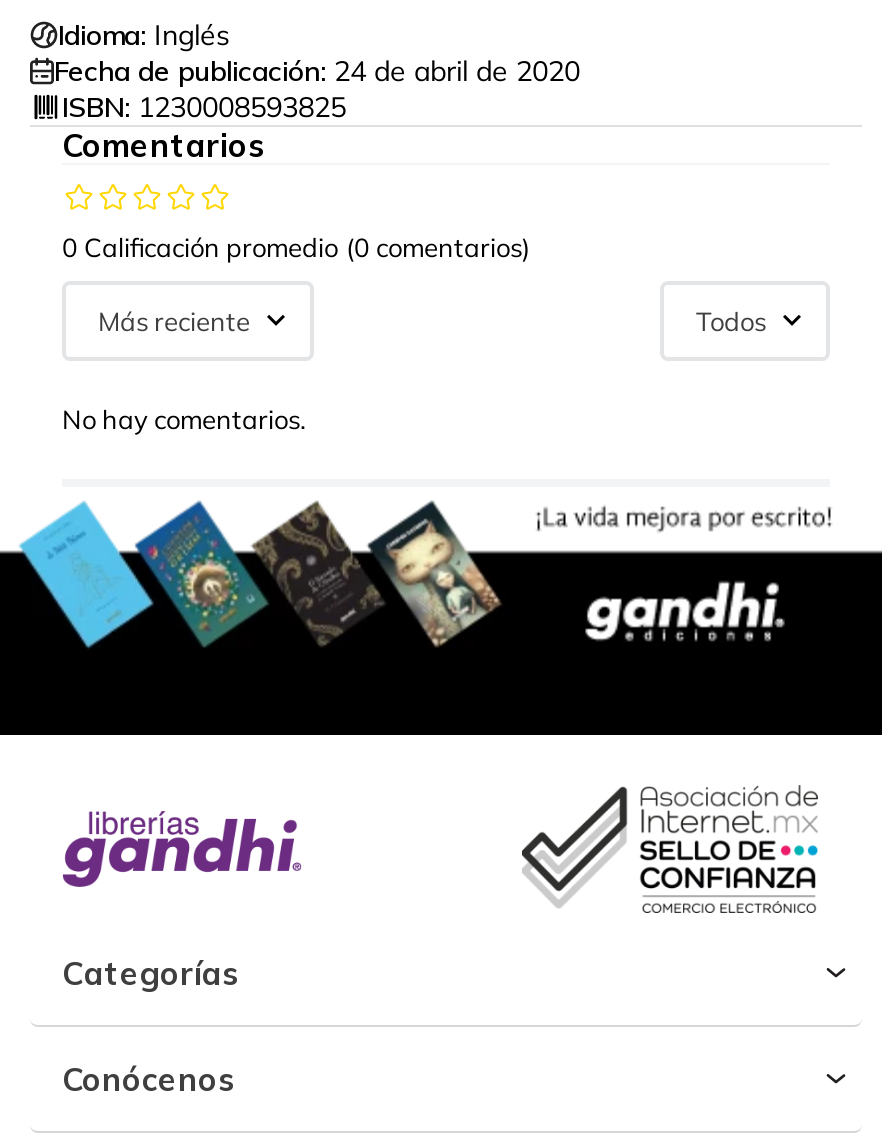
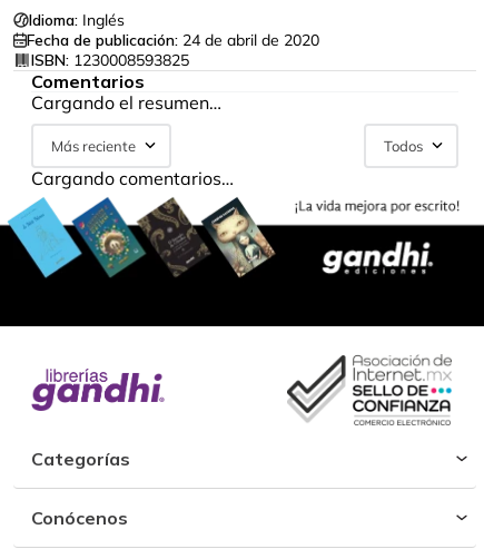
- 0 Calificación promedio (0 comentarios)
+ Cargando el resumen…

- No hay comentarios.
+ Cargando comentarios…
